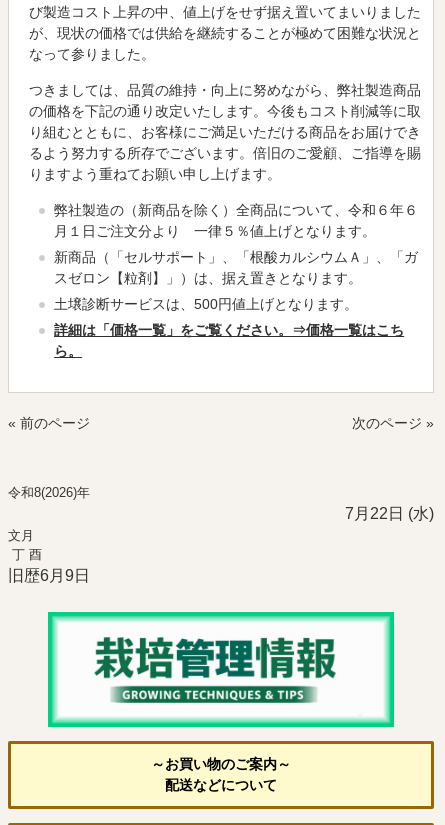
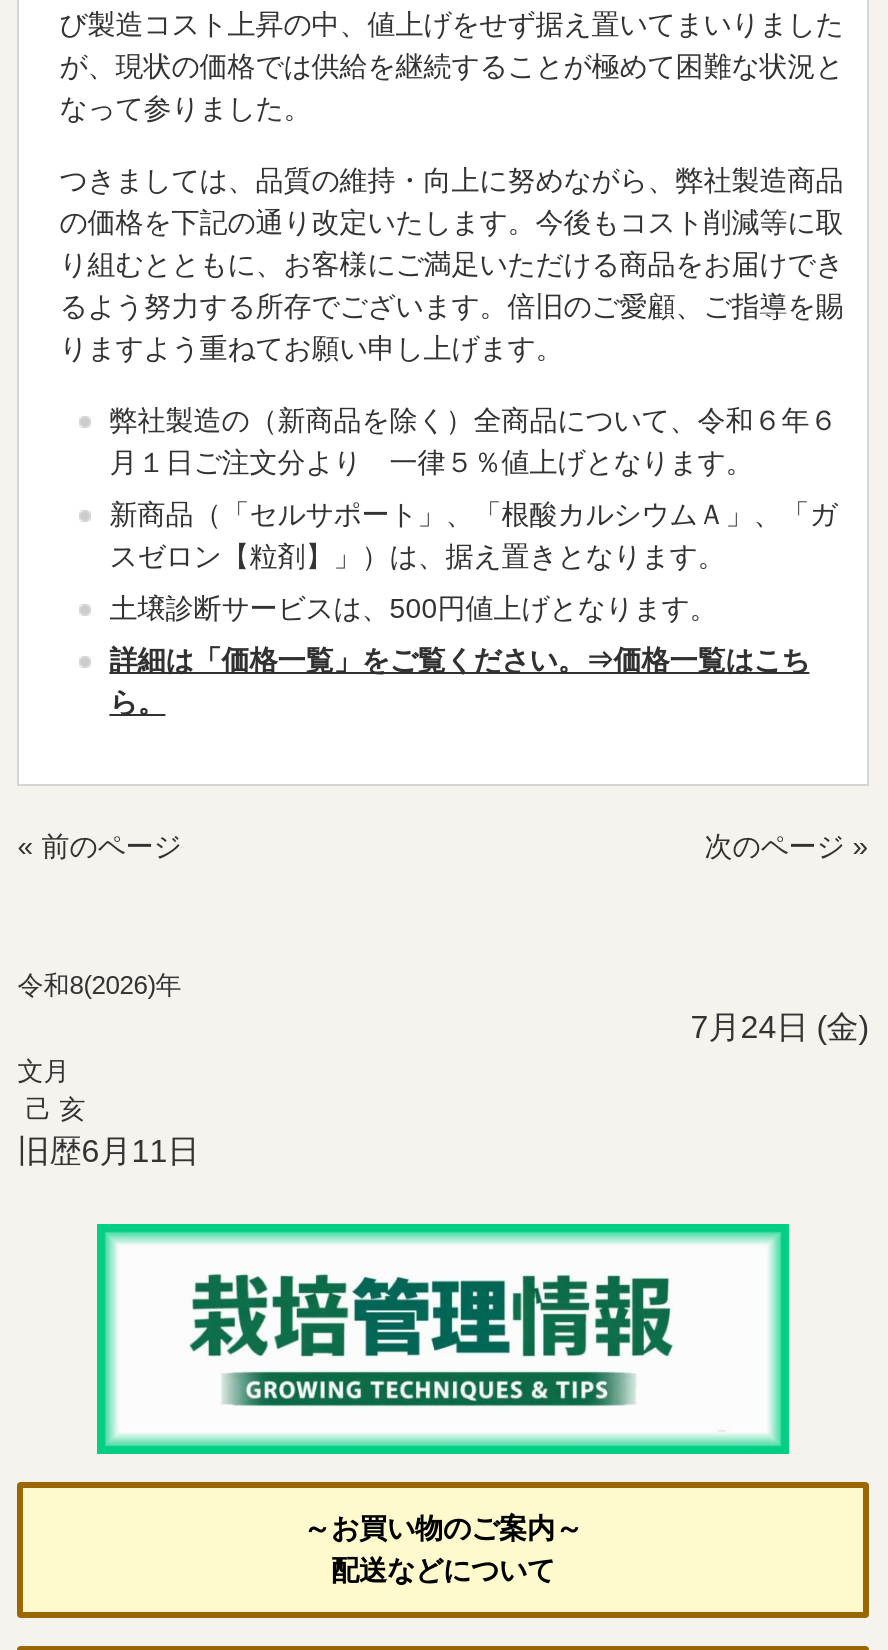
- 7月22日 (水)
+ 7月24日 (金)

- 丁 酉
- 旧歴6月9日
+ 己 亥
+ 旧歴6月11日
